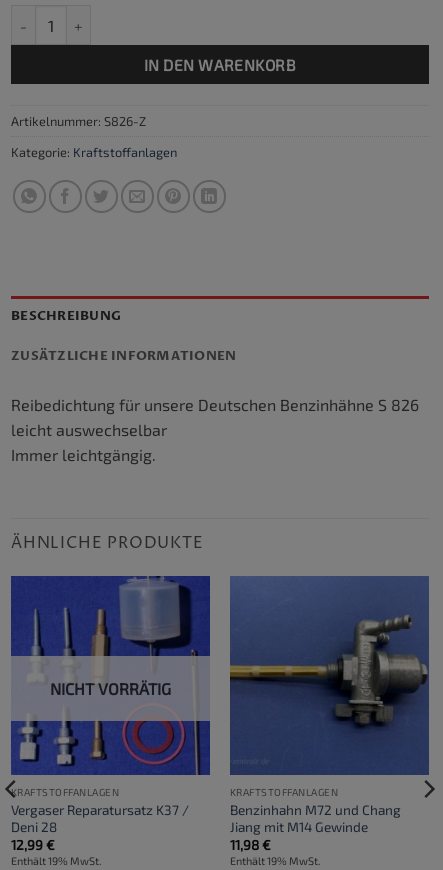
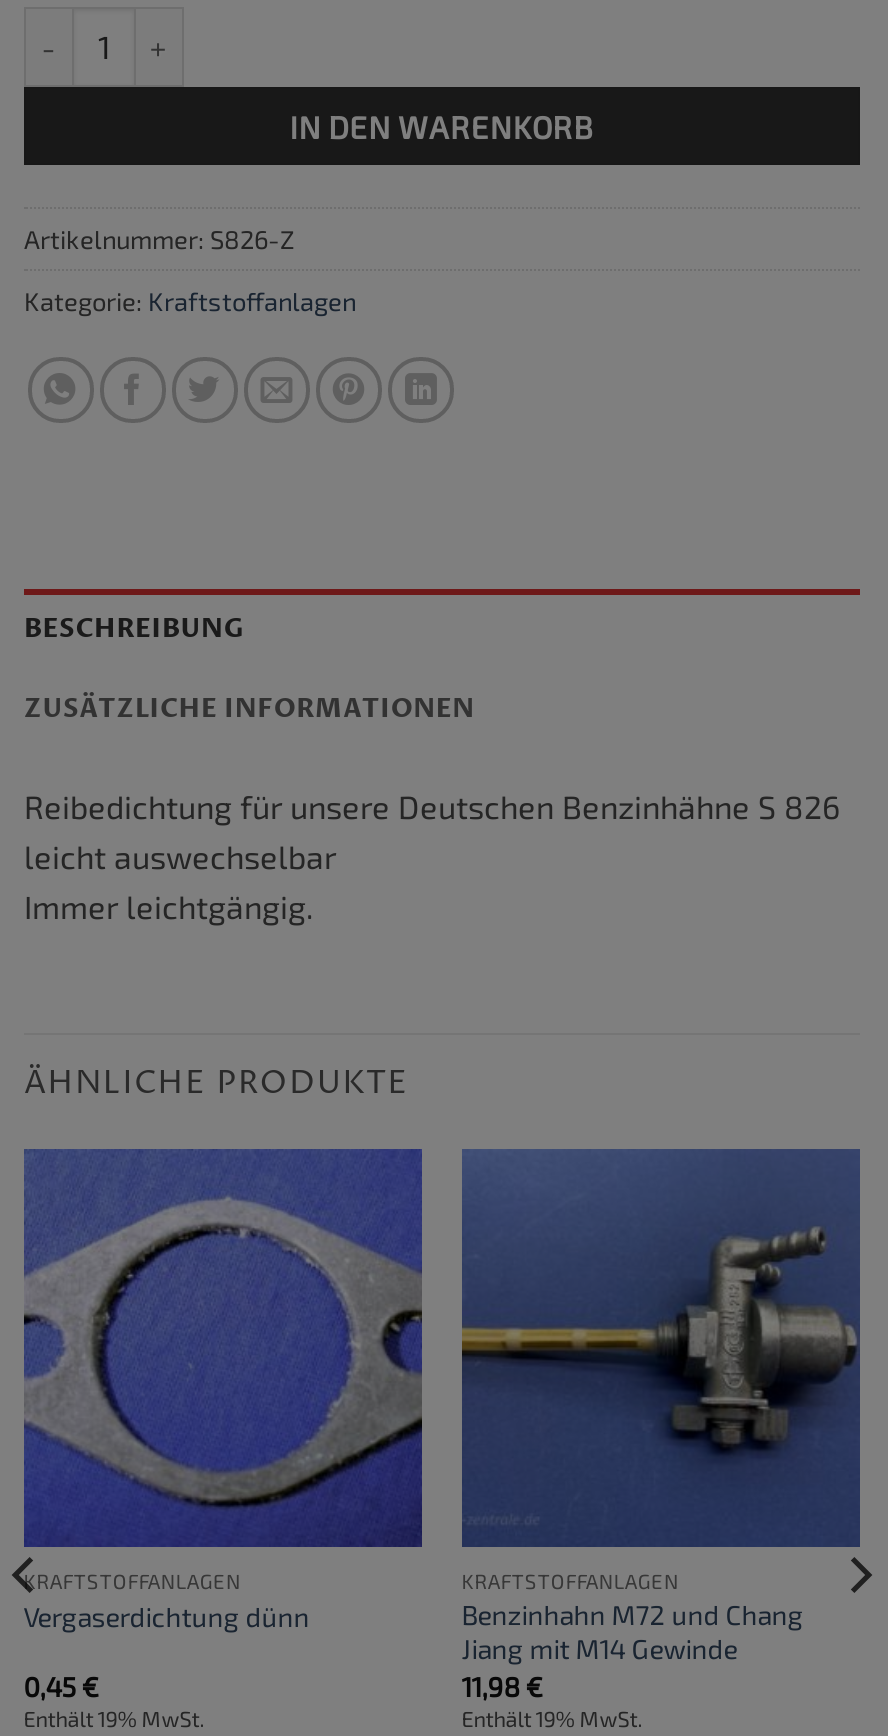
- [image]
- Vergaser Reparatursatz K37 /
- Deni 28
- 12,99 €
+ [image]
+ Vergaserdichtung dünn
+ 0,45 €

- NICHT VORRÄTIG
